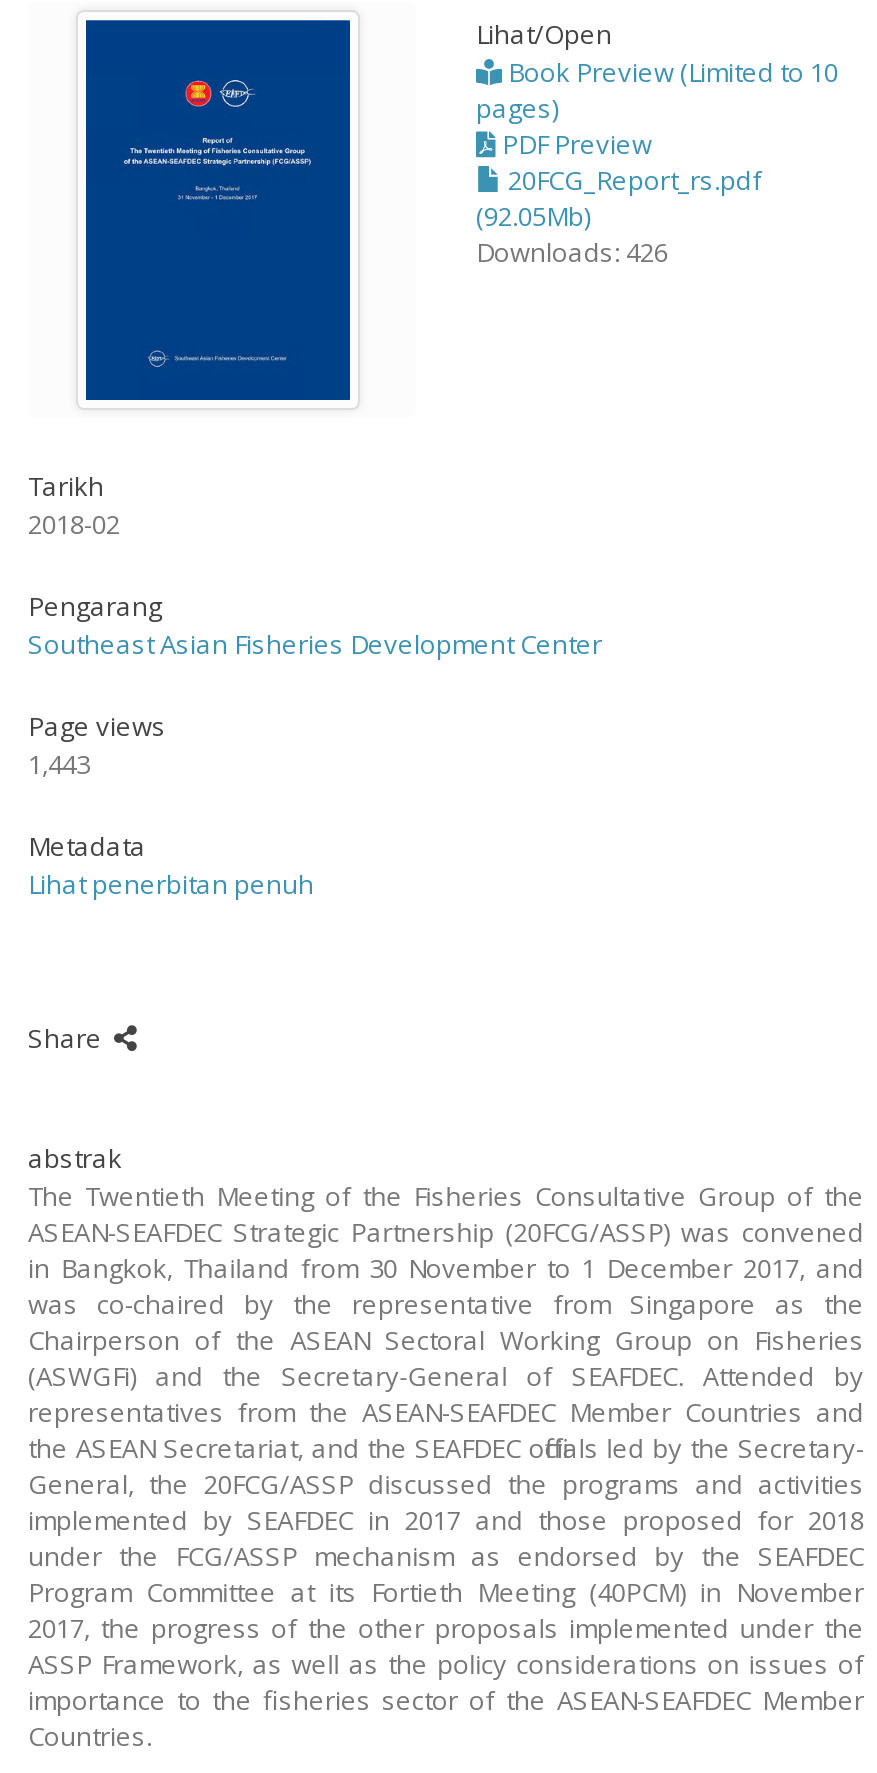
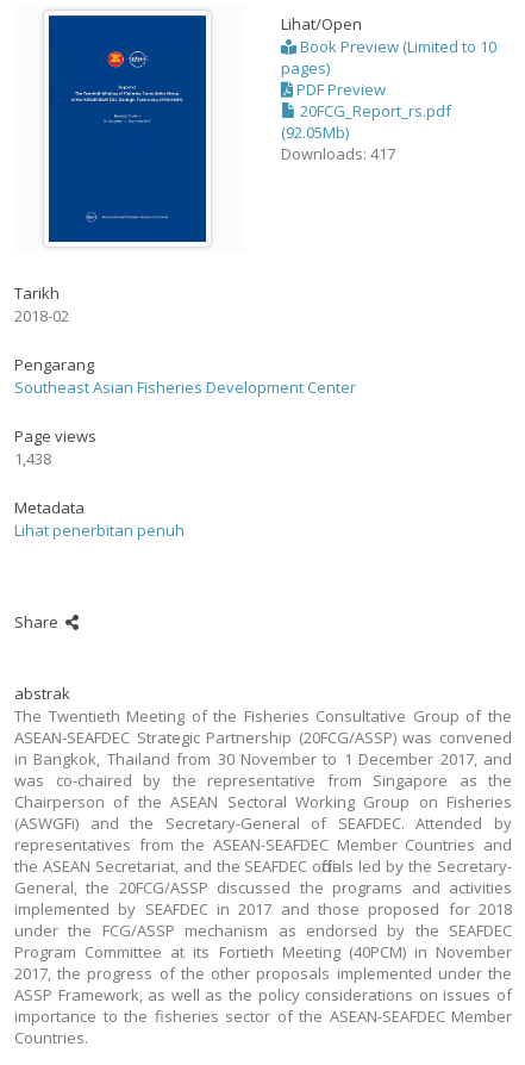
- Downloads: 426
+ Downloads: 417

- 1,443
+ 1,438
